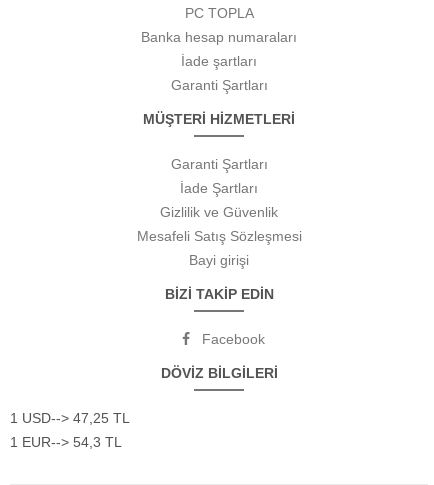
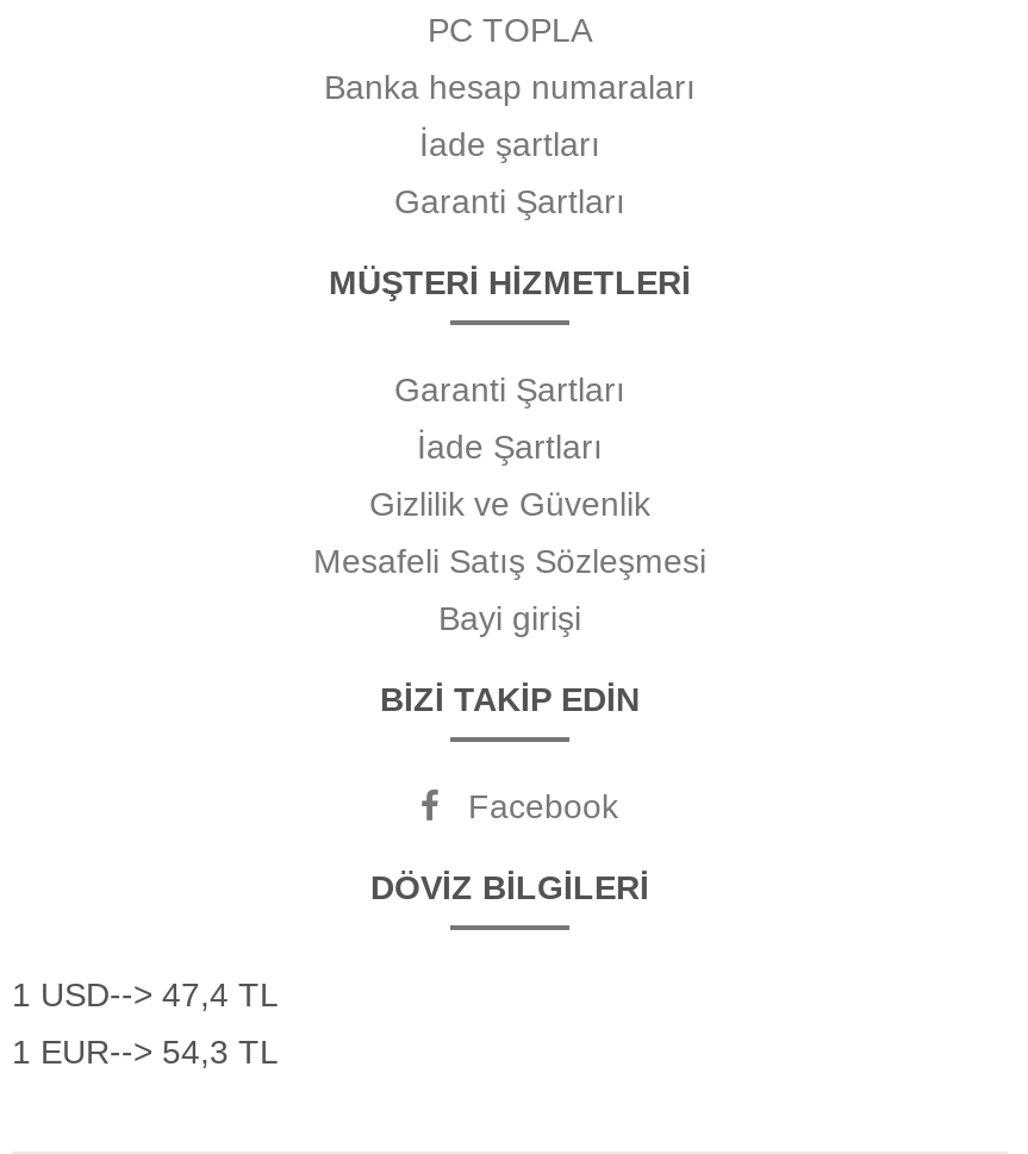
- 1 USD--> 47,25 TL
+ 1 USD--> 47,4 TL
